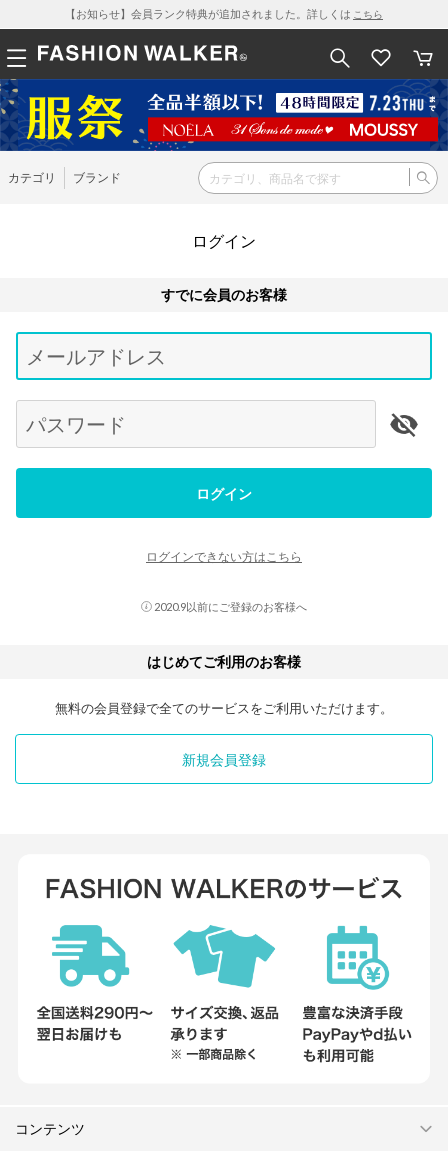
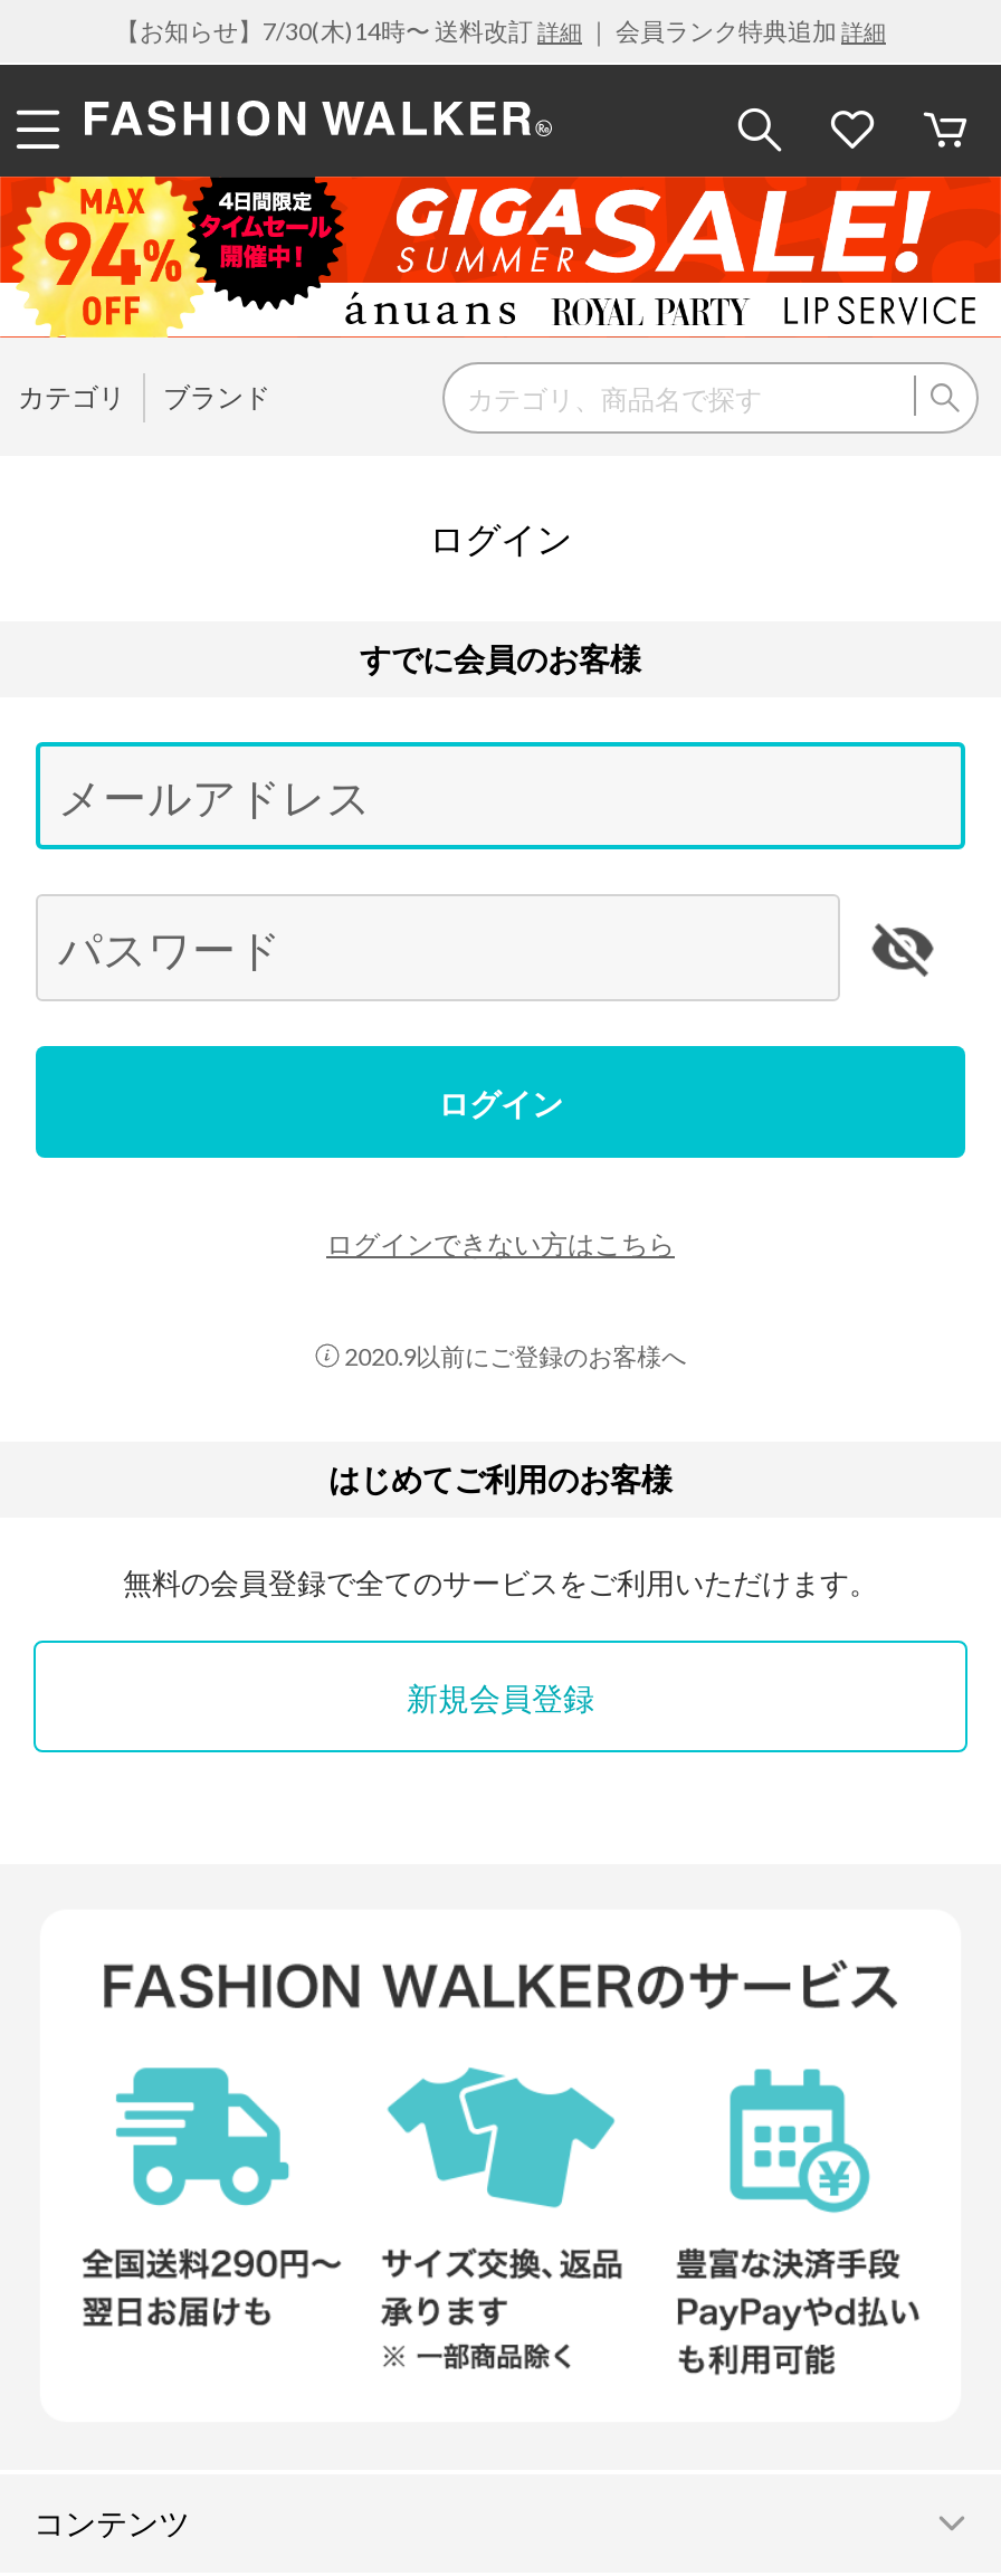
- 【お知らせ】会員ランク特典が追加されました。詳しくはこちら
+ 【お知らせ】7/30(木)14時〜 送料改訂詳細｜ 会員ランク特典追加詳細

- [image]
+ [image]
